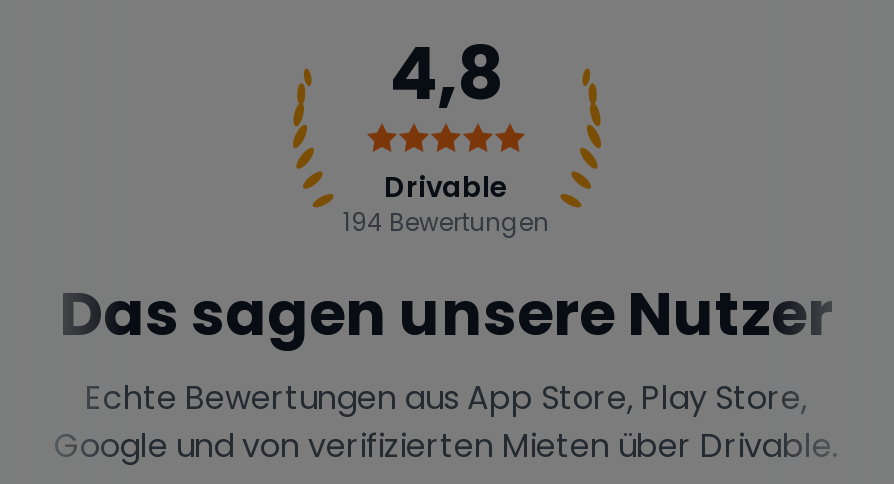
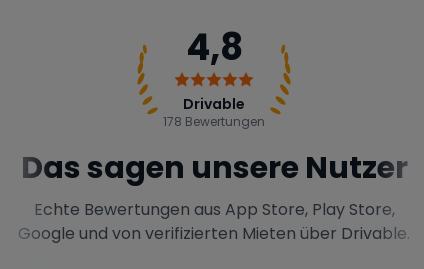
- 194 Bewertungen
+ 178 Bewertungen
